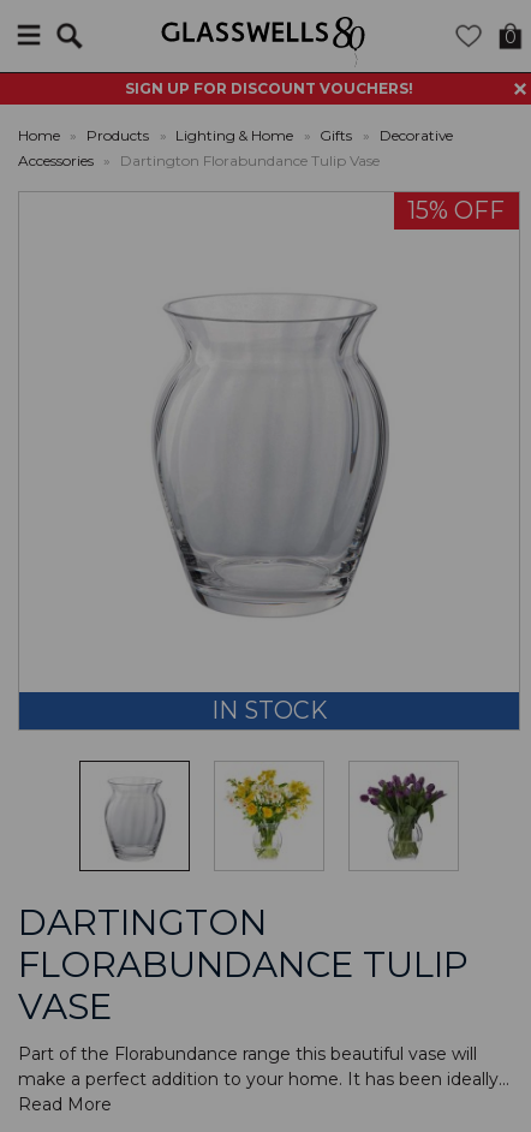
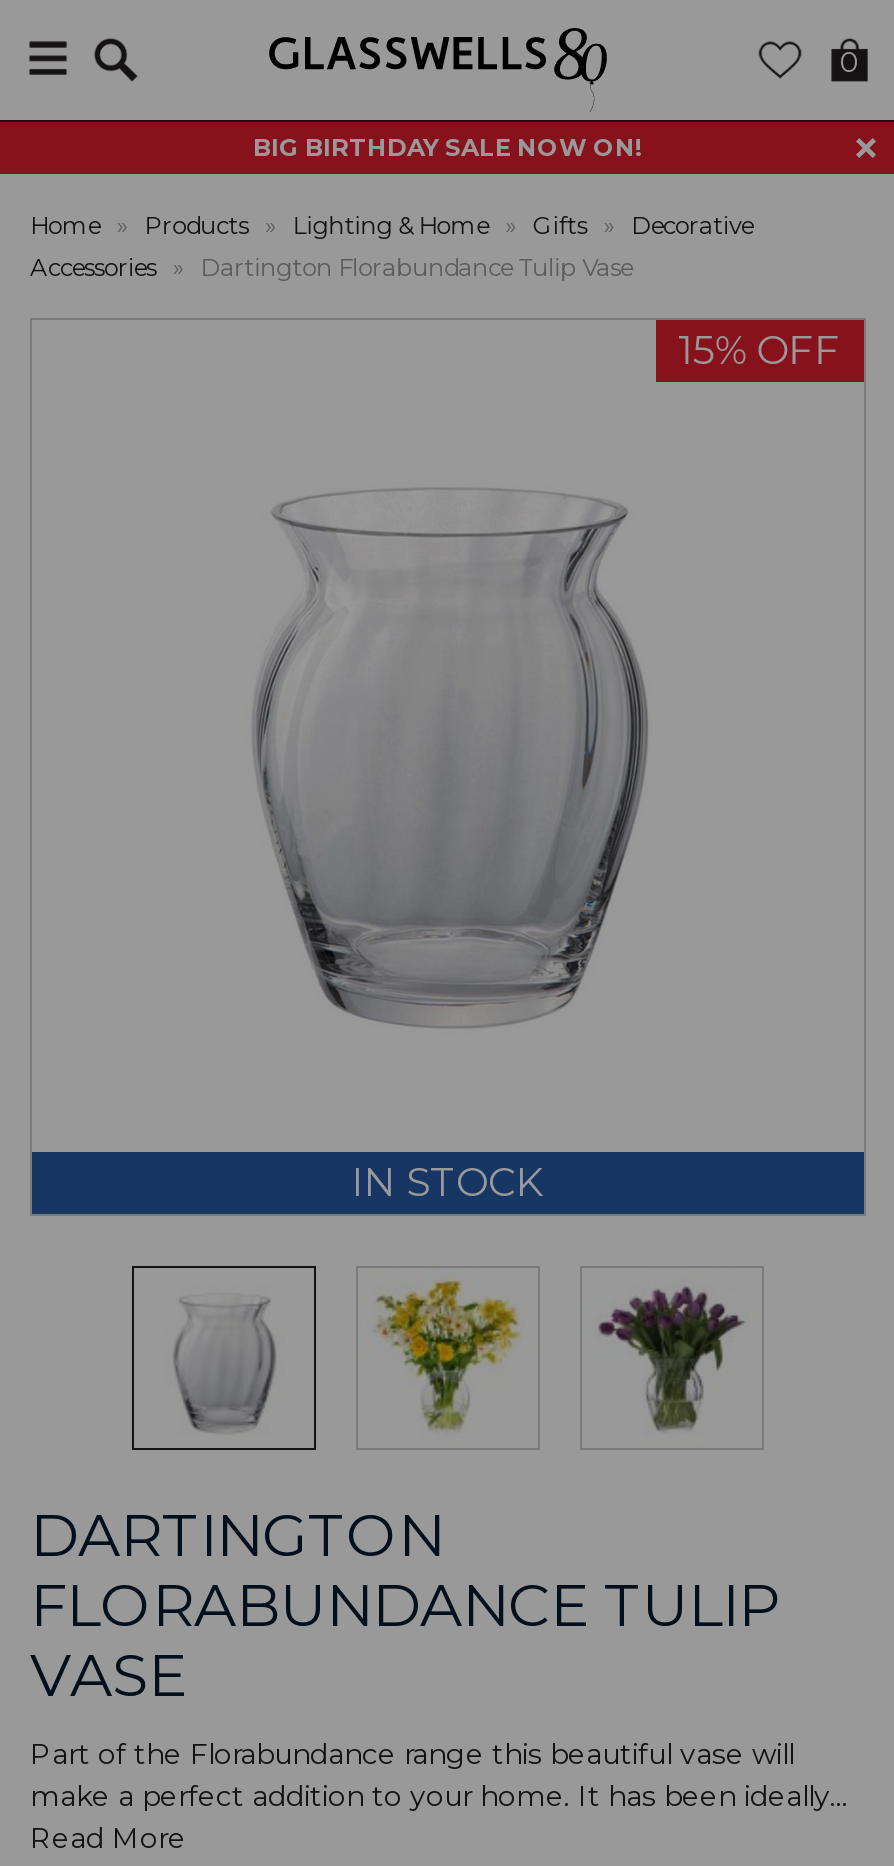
- SIGN UP FOR DISCOUNT VOUCHERS!
+ BIG BIRTHDAY SALE NOW ON!
